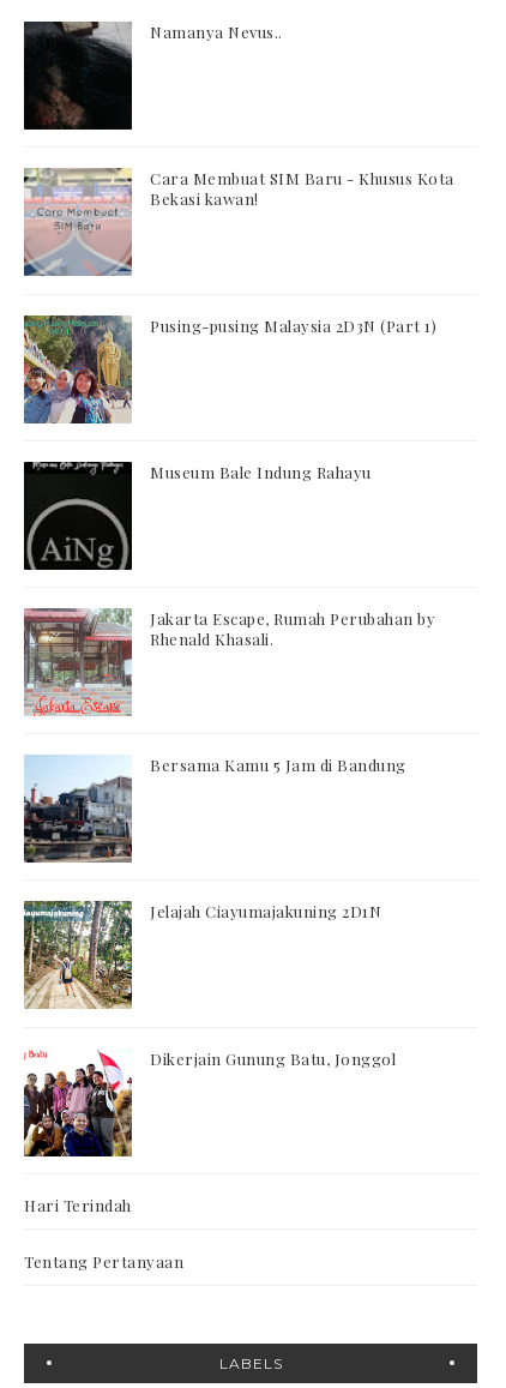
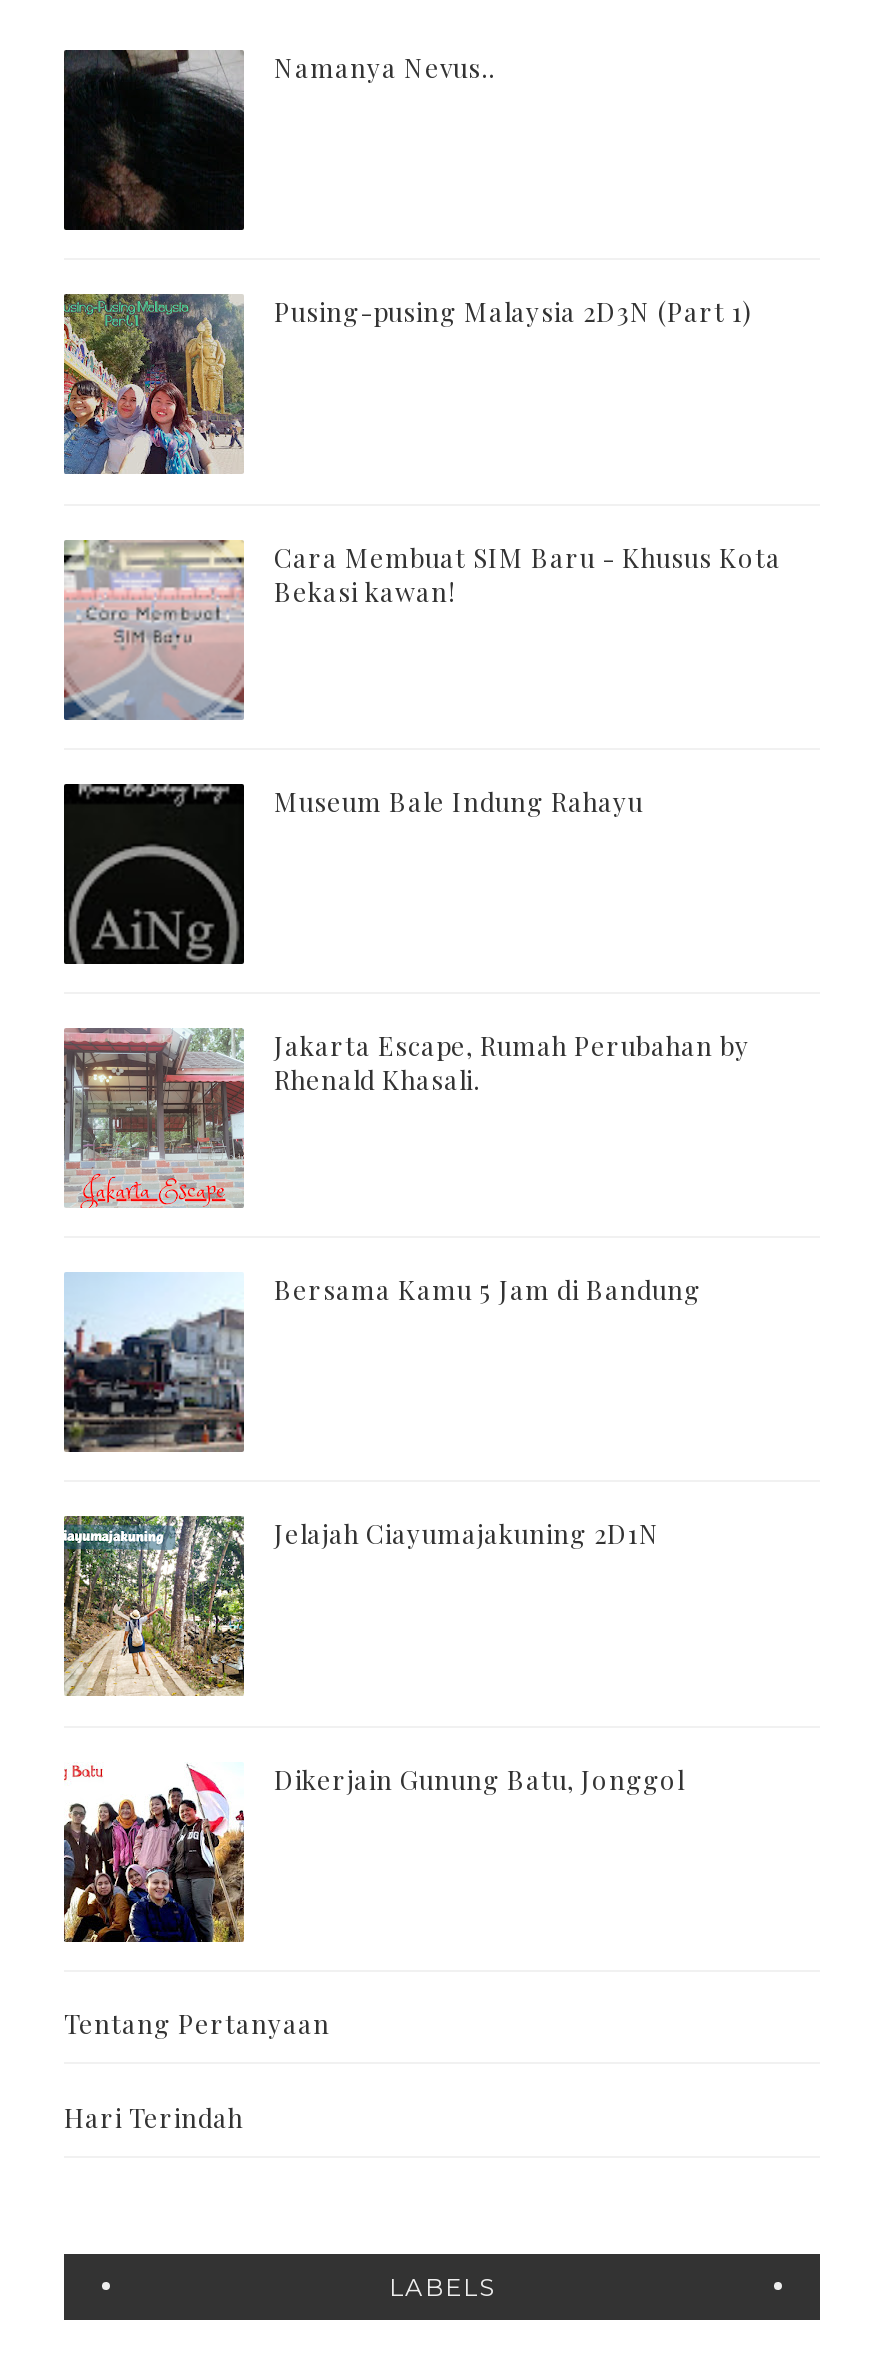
moved down: [image] | Cara Membuat SIM Baru - Khusus Kota | Bekasi kawan!

moved up: [image] | Pusing-pusing Malaysia 2D3N (Part 1)

moved down: Hari Terindah

moved up: Tentang Pertanyaan
